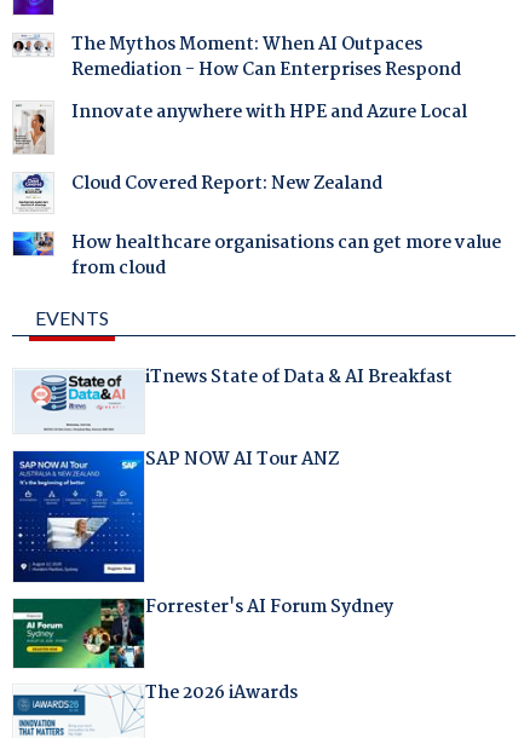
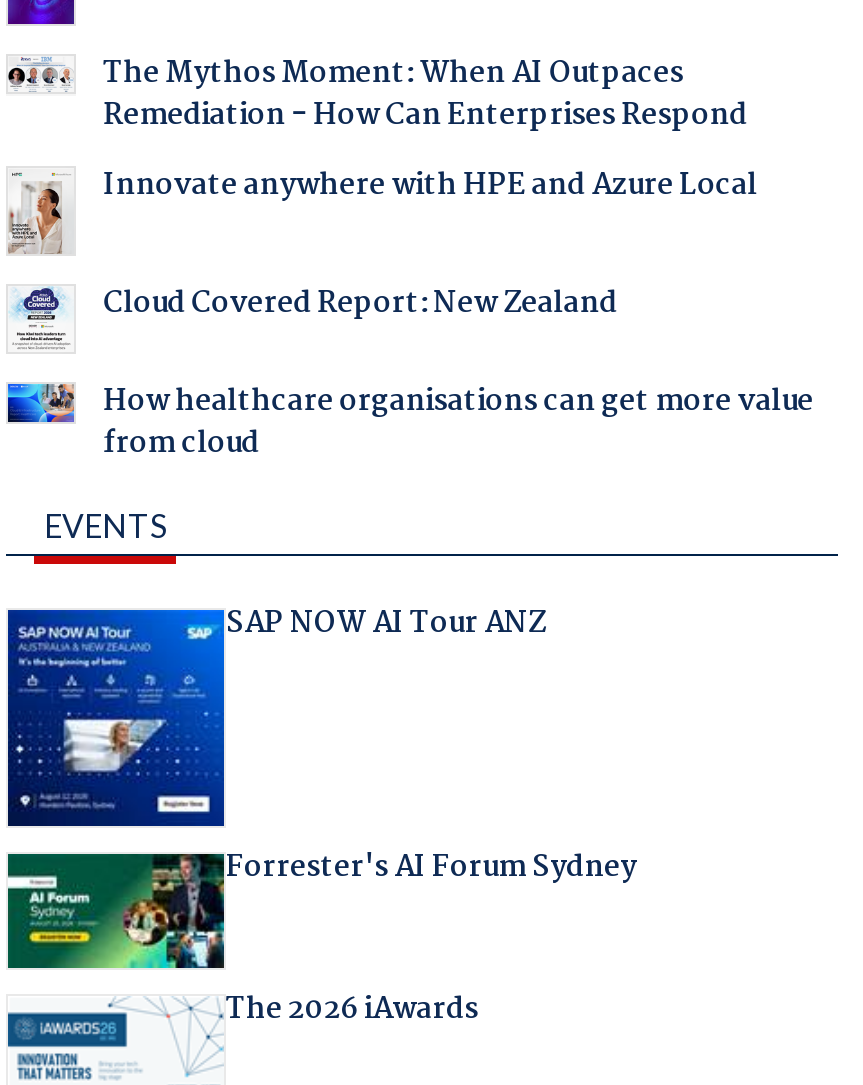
- [image]
- iTnews State of Data & AI Breakfast
